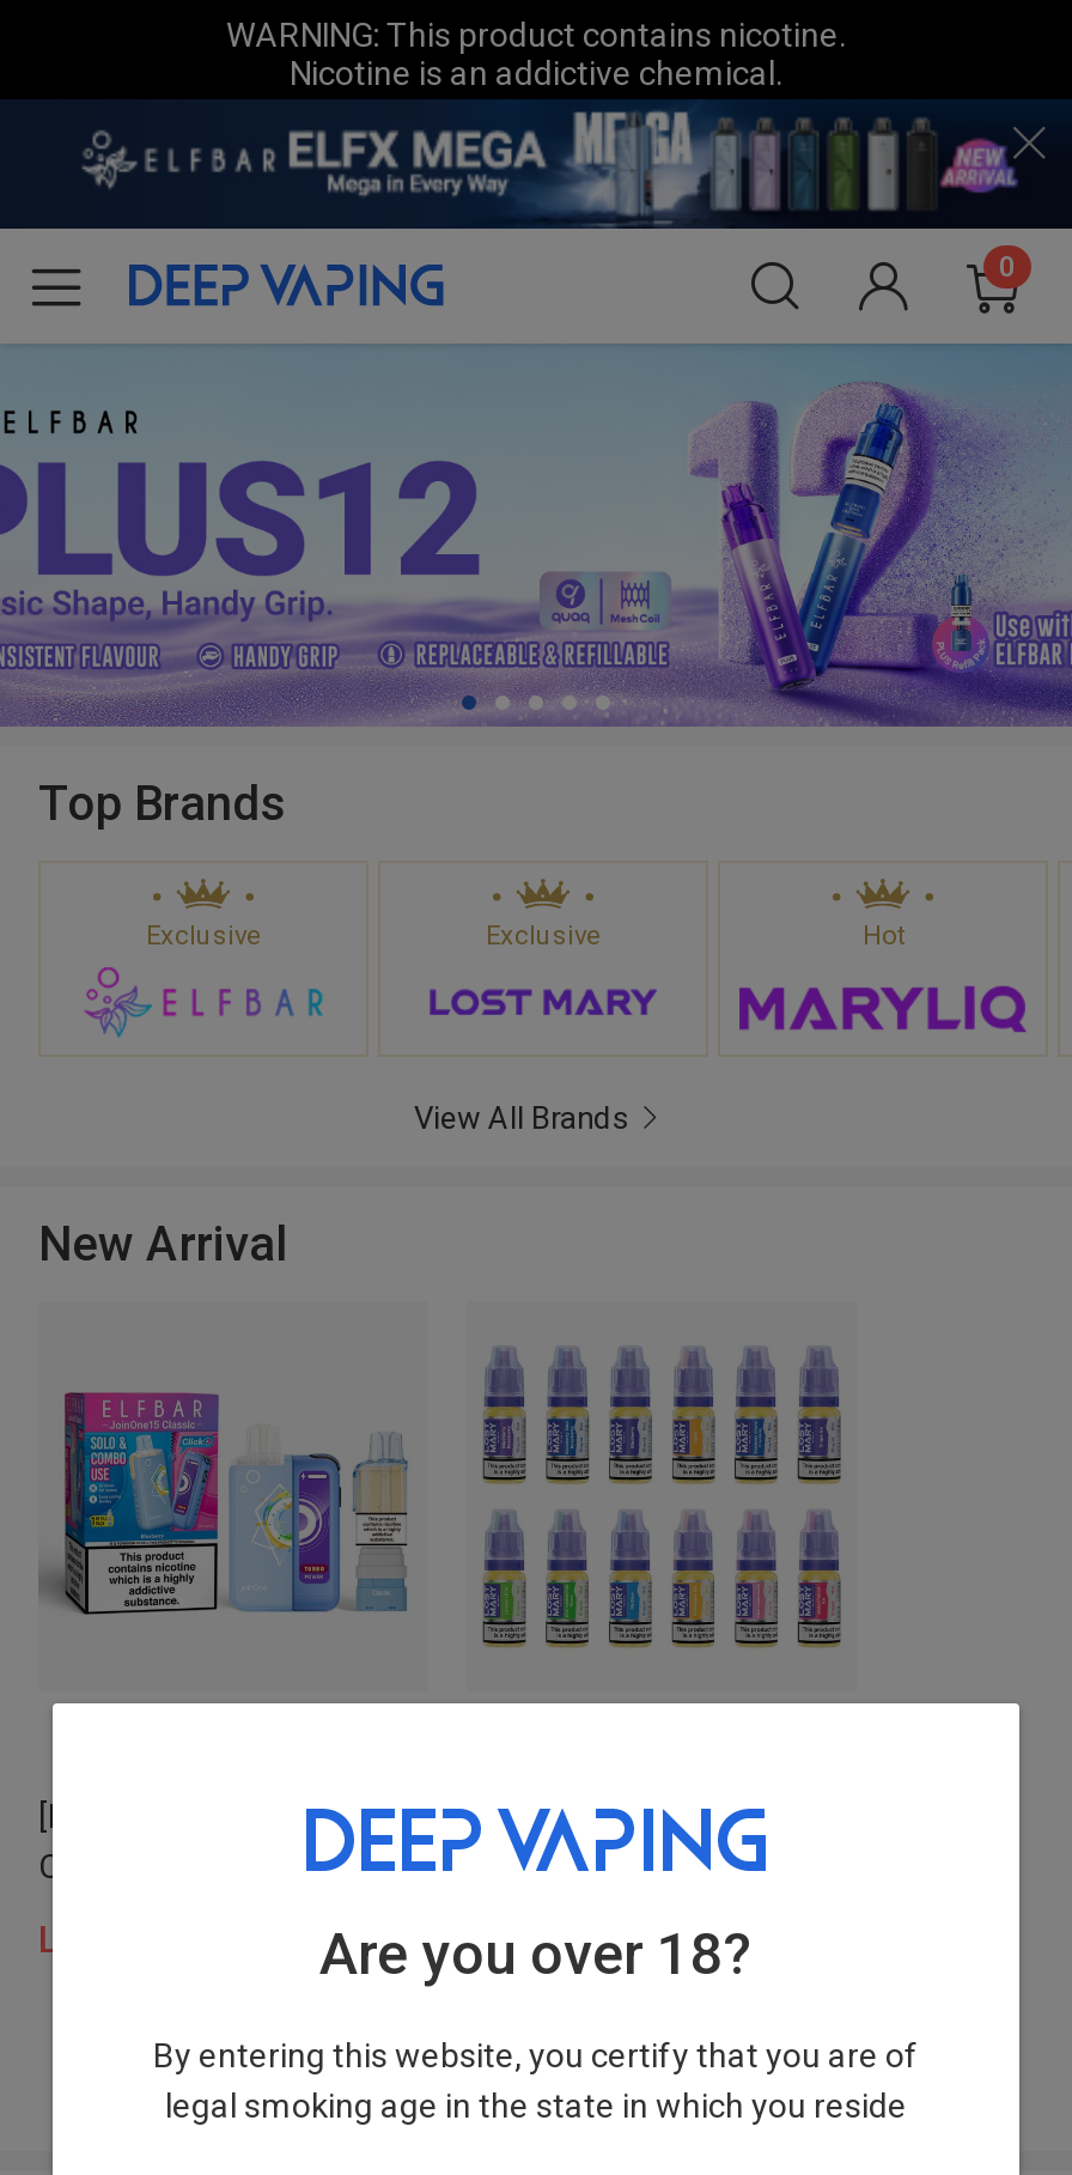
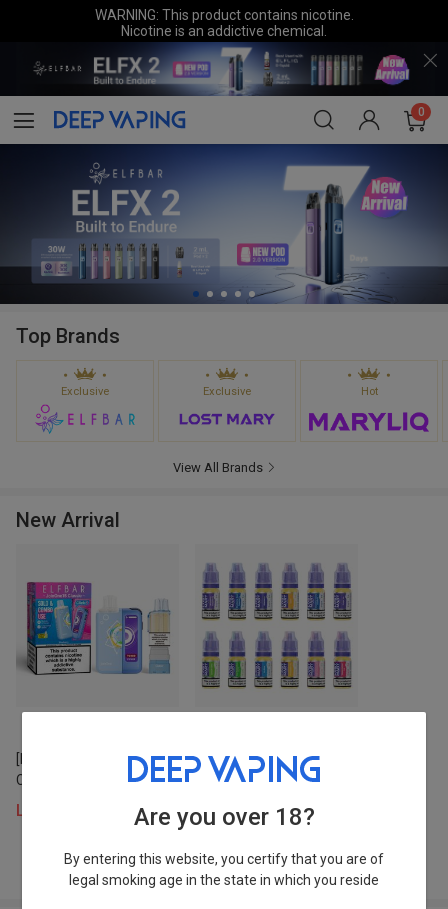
- [image]
+ [image]

- [image]
+ [image]
